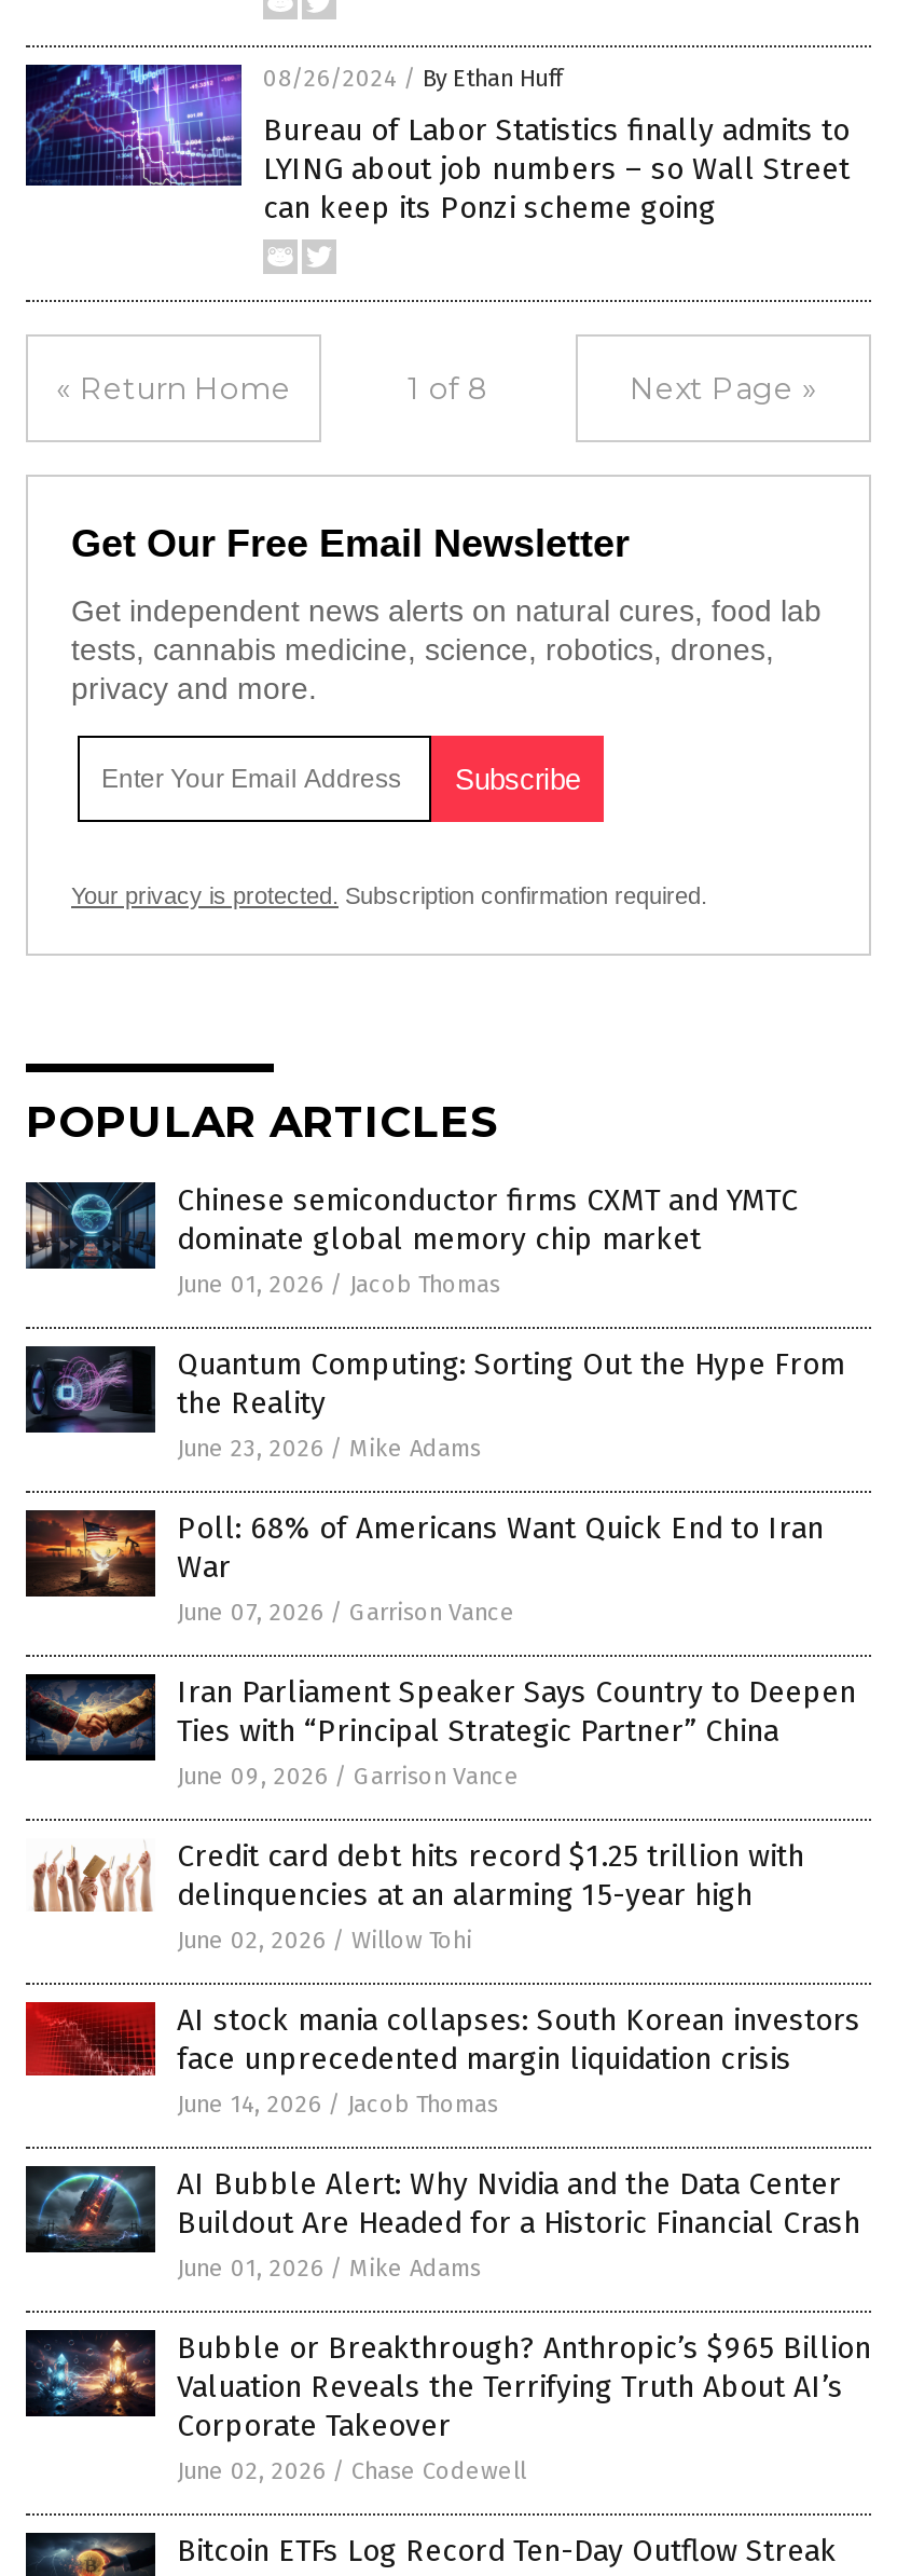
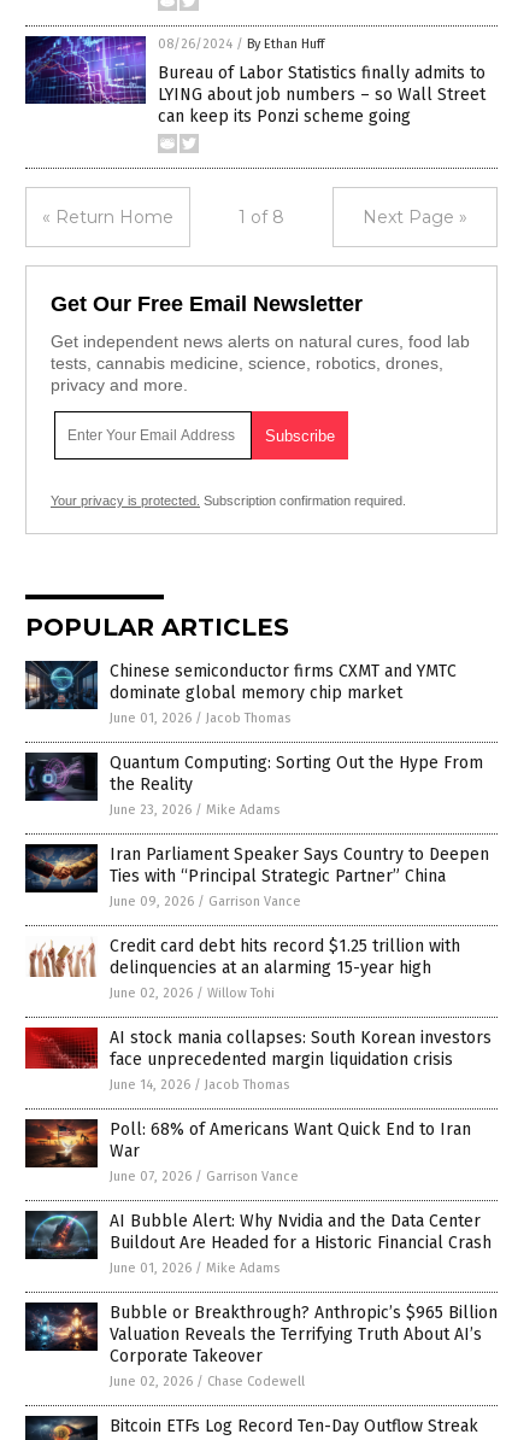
moved down: [image] | Poll: 68% of Americans Want Quick End to Iran | War | June 07, 2026 / Garrison Vance

moved up: [image] | Iran Parliament Speaker Says Country to Deepen | Ties with “Principal Strategic Partner” China | ... | face unprecedented margin liquidation crisis | June 14, 2026 / Jacob Thomas
